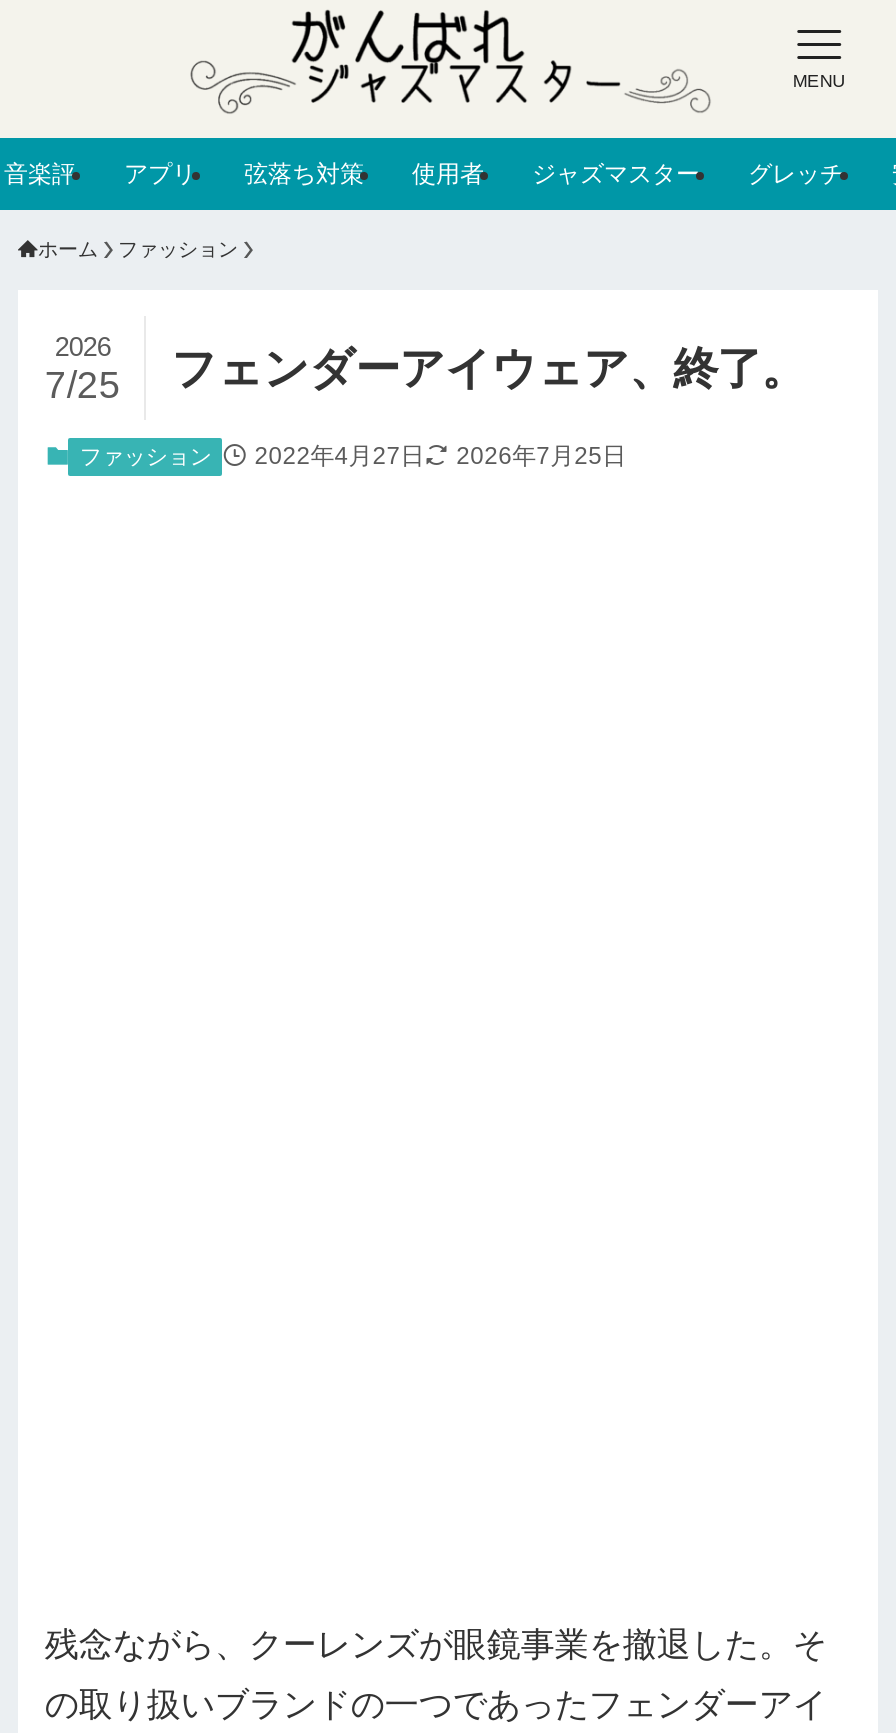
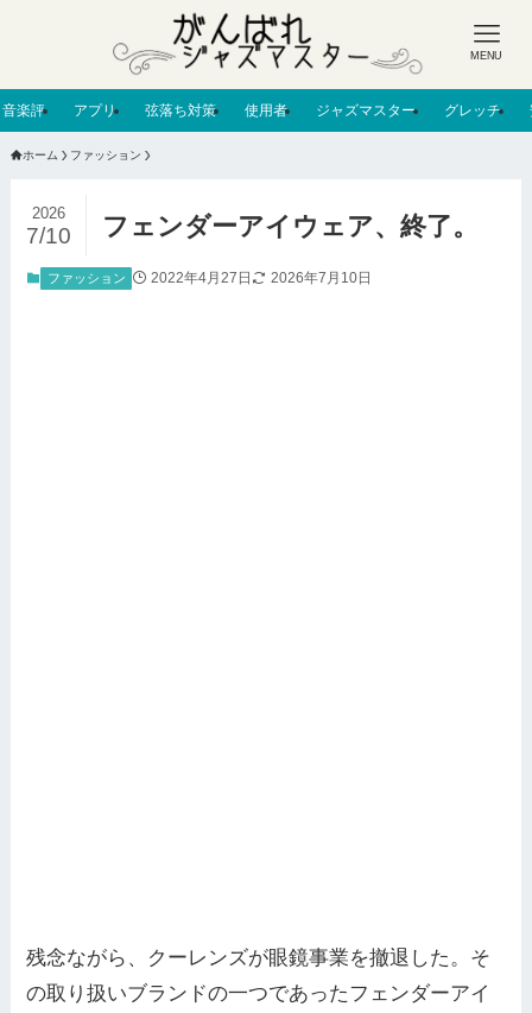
- 7/25 フェンダーアイウェア、終了。
+ 7/10 フェンダーアイウェア、終了。

- ファッション 2022年4月27日 2026年7月25日
+ ファッション 2022年4月27日 2026年7月10日
